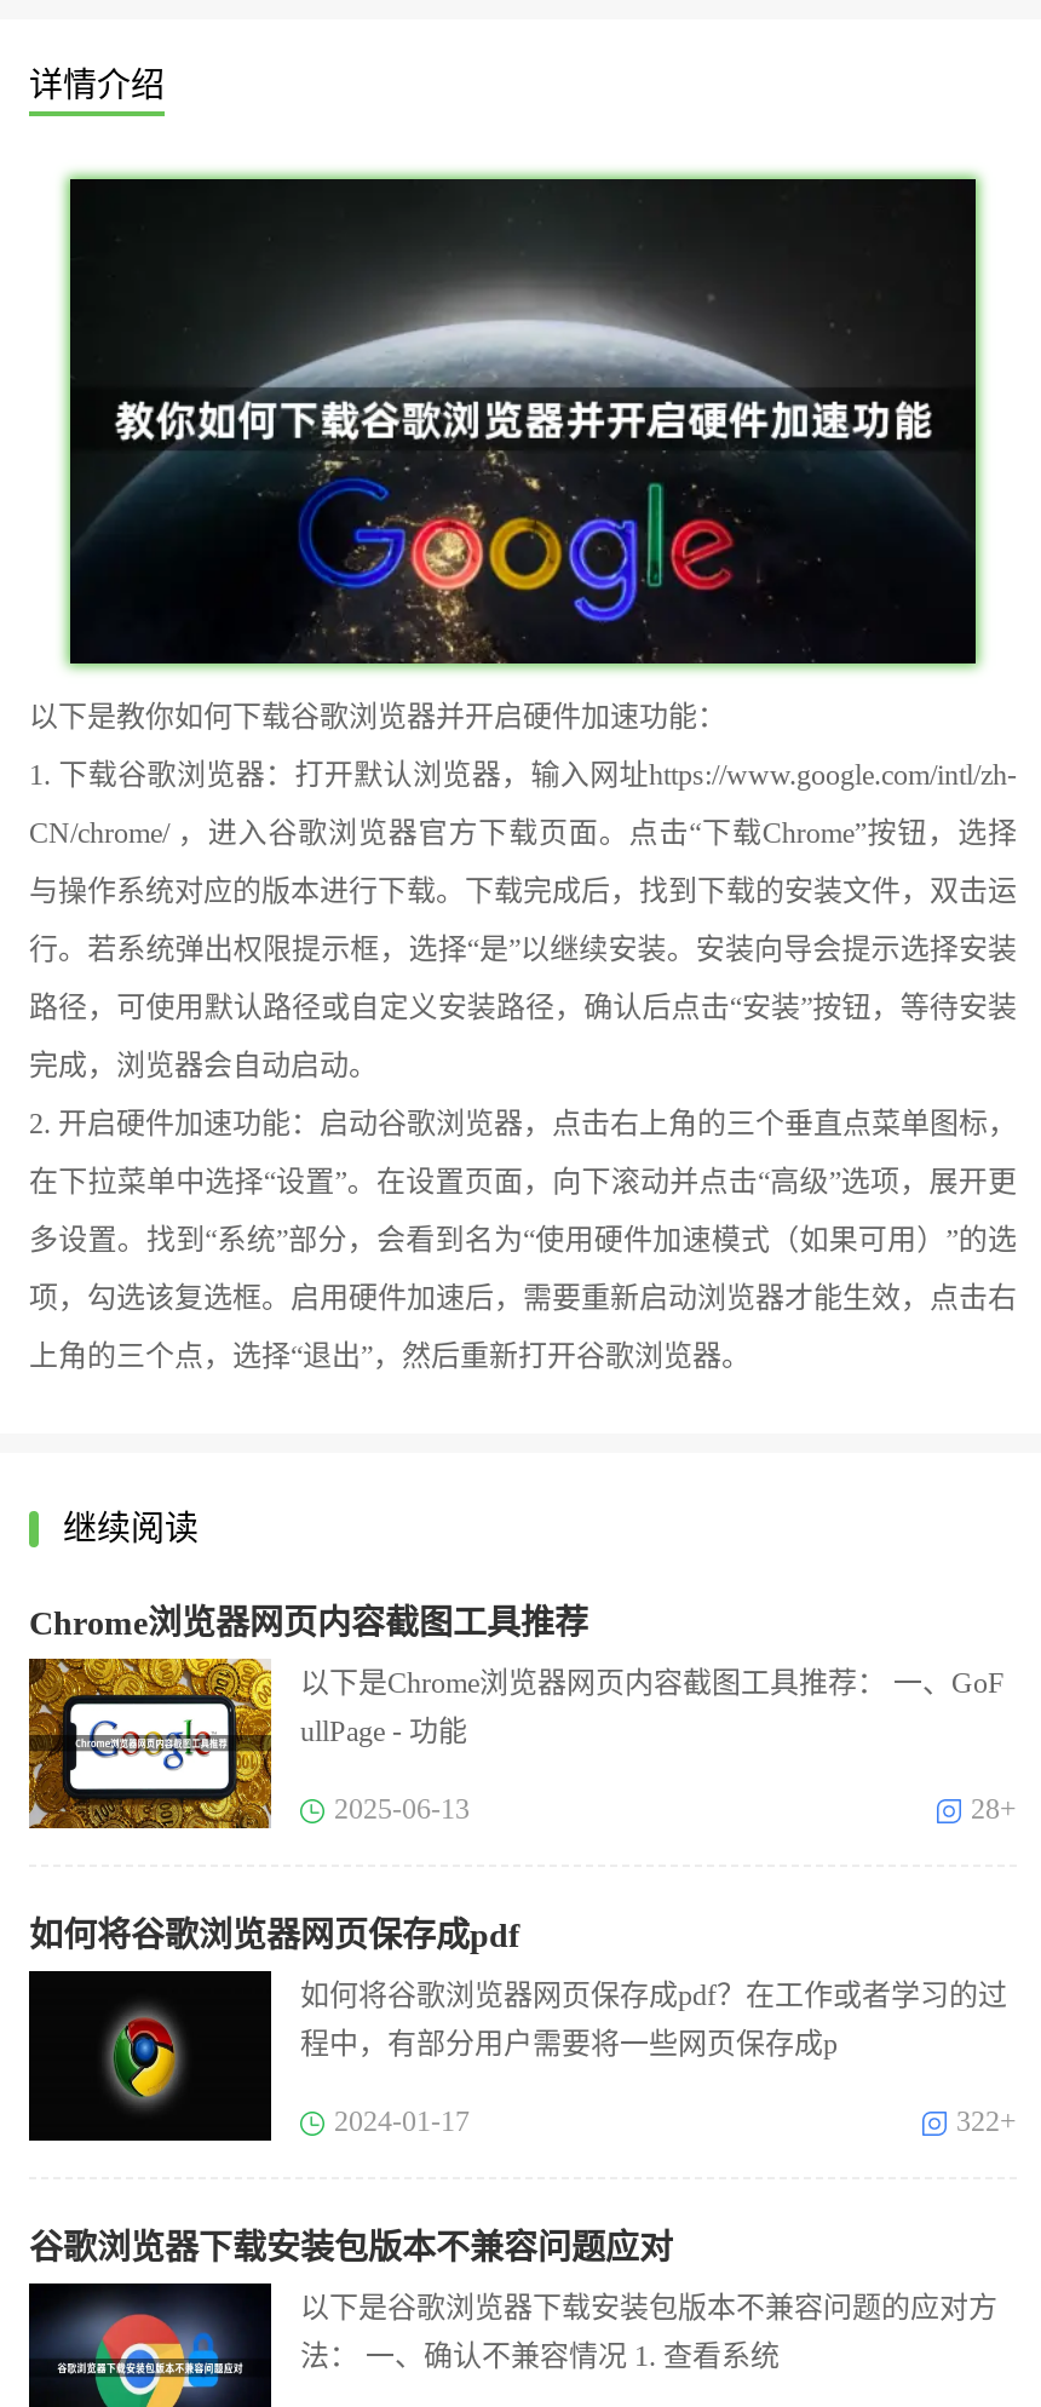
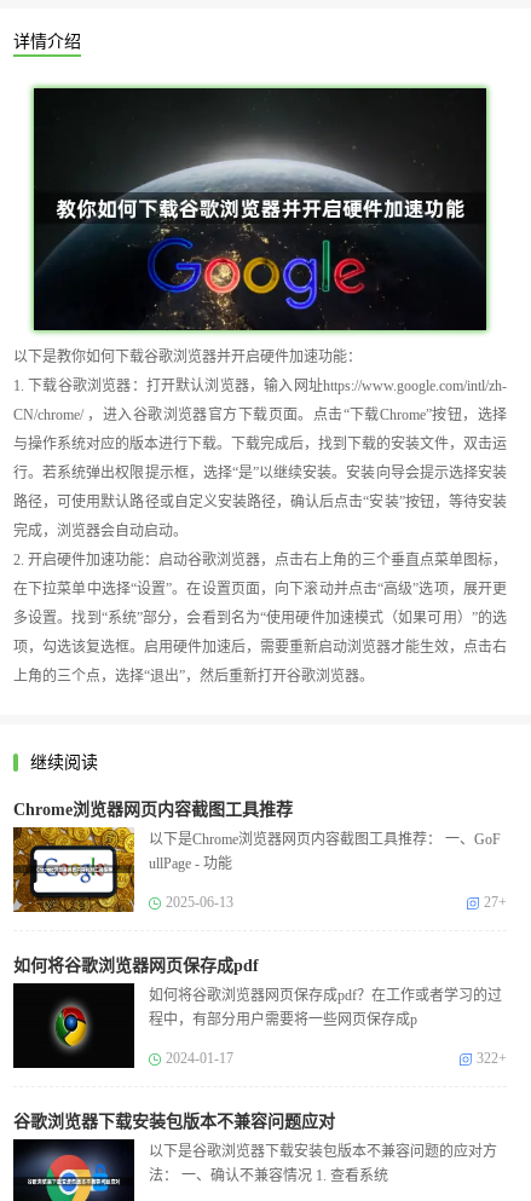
- 28+
+ 27+
